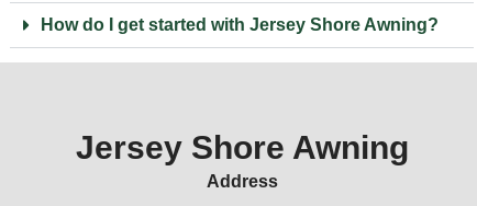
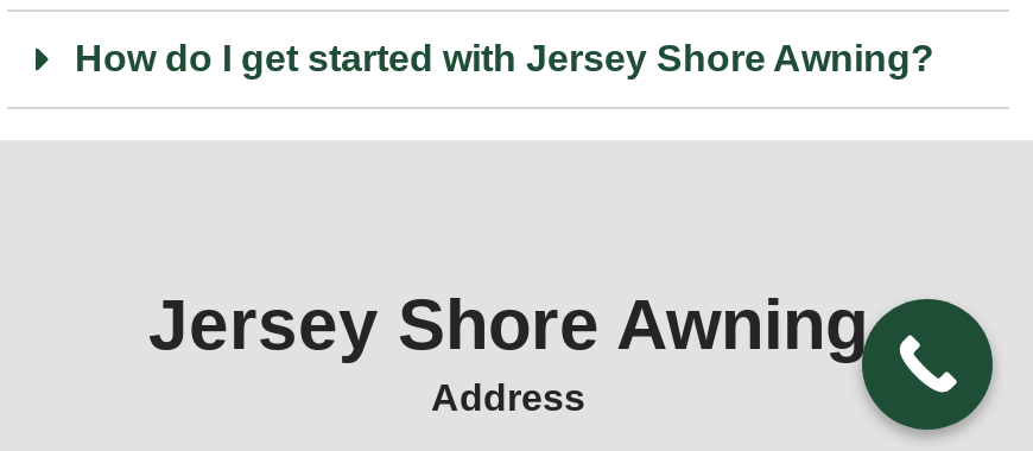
+ [image]
